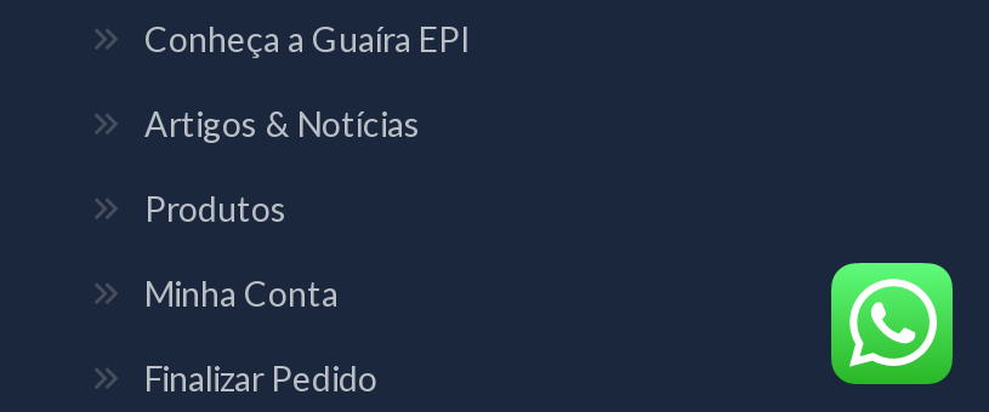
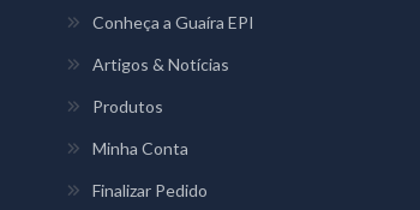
- [image]
